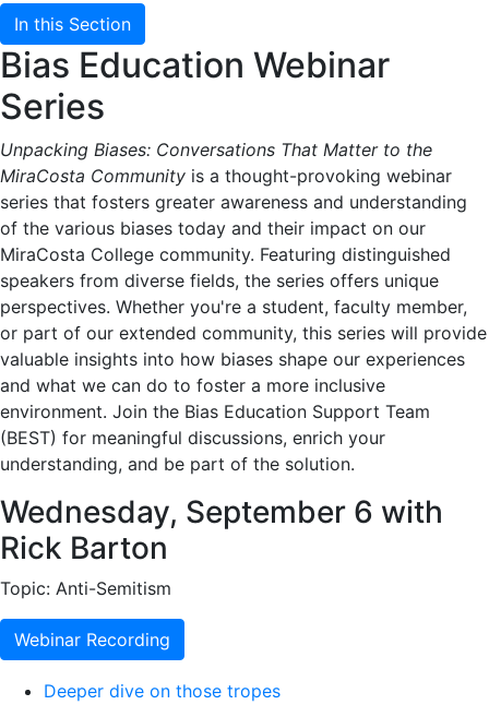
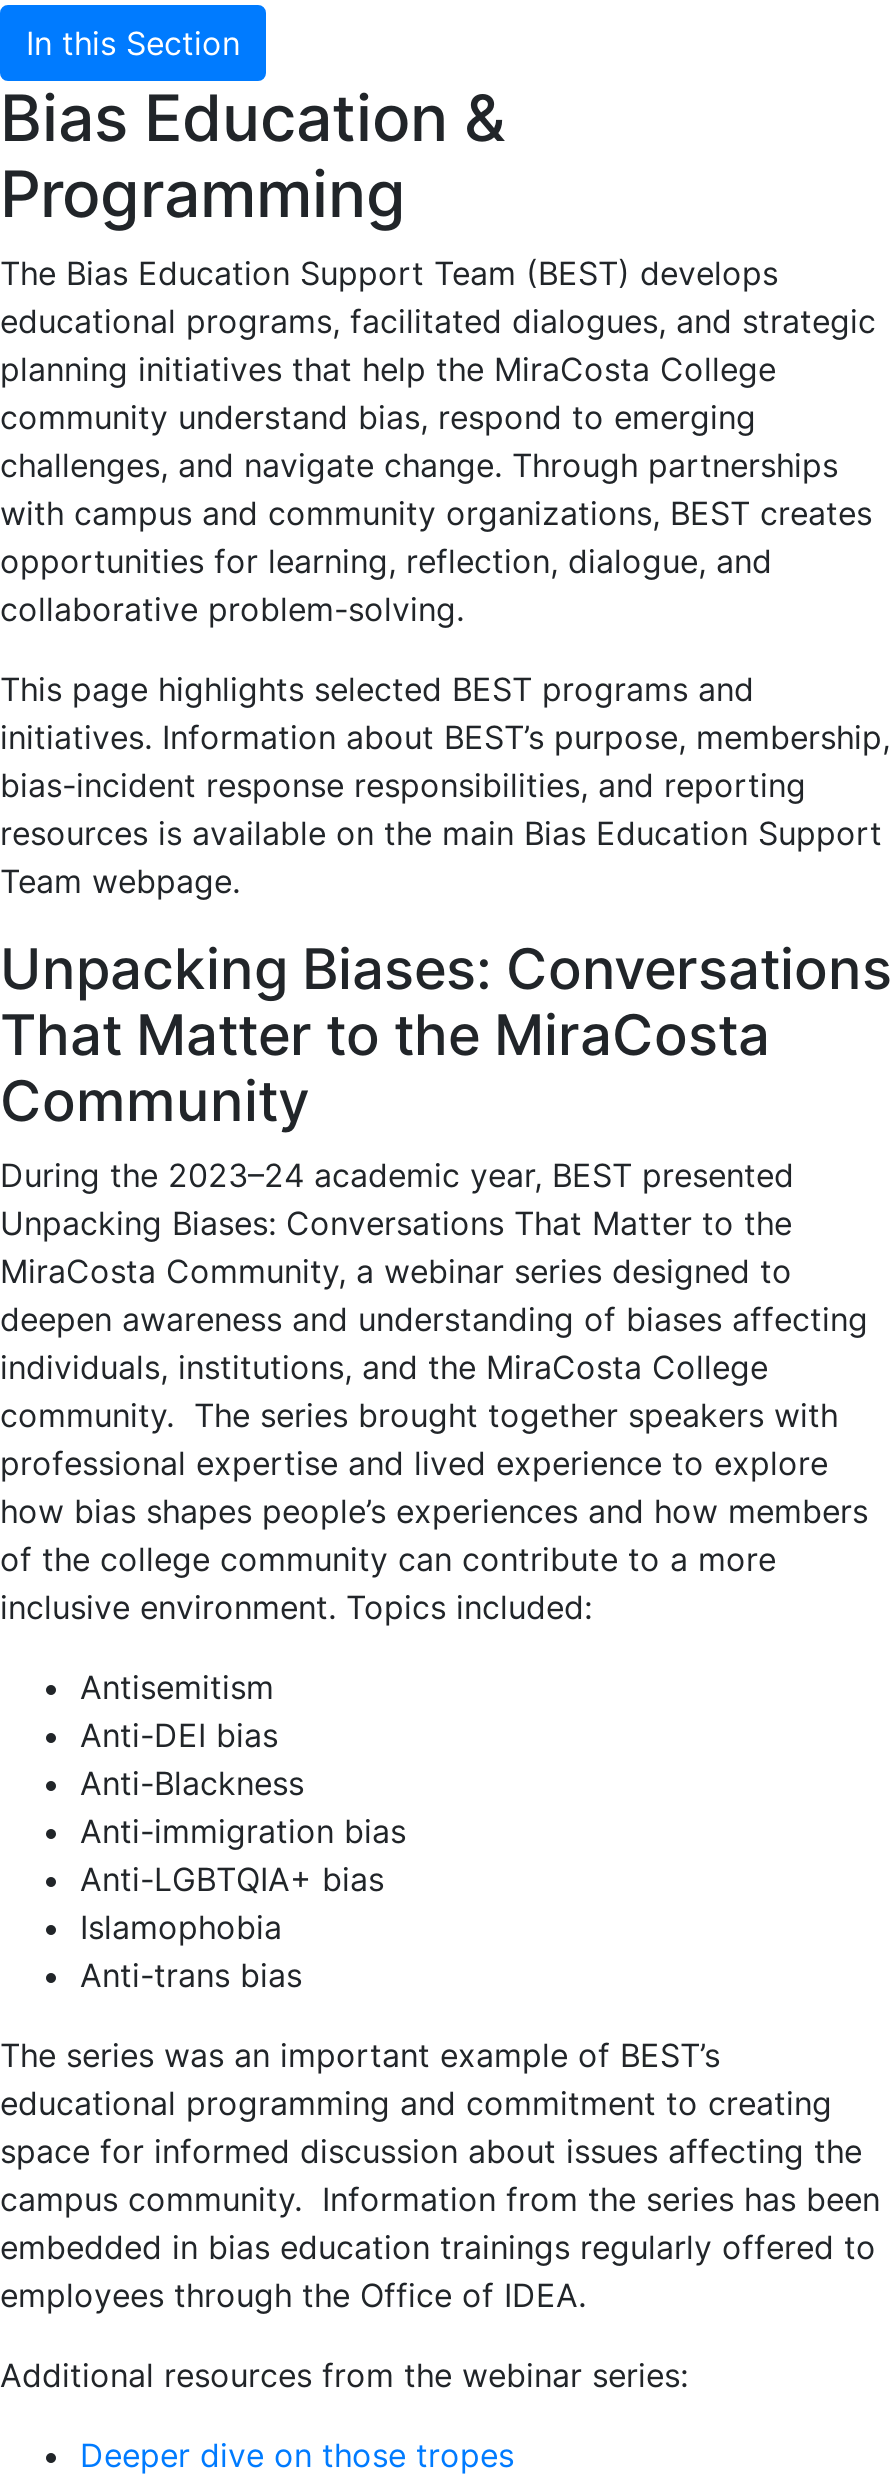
- Bias Education Webinar
- Series
+ Bias Education &
+ Programming
+ The Bias Education Support Team (BEST) develops
+ educational programs, facilitated dialogues, and strategic
+ planning initiatives that help the MiraCosta College
+ community understand bias, respond to emerging
+ challenges, and navigate change. Through partnerships
+ with campus and community organizations, BEST creates
+ opportunities for learning, reflection, dialogue, and
+ collaborative problem-solving.
+ This page highlights selected BEST programs and
+ initiatives. Information about BEST’s purpose, membership,
+ bias-incident response responsibilities, and reporting
+ resources is available on the main Bias Education Support
+ Team webpage.
+ Unpacking Biases: Conversations
+ That Matter to the MiraCosta
+ Community
+ During the 2023–24 academic year, BEST presented

- MiraCosta Community is a thought-provoking webinar
- series that fosters greater awareness and understanding
- of the various biases today and their impact on our
- MiraCosta College community. Featuring distinguished
- speakers from diverse fields, the series offers unique
- perspectives. Whether you're a student, faculty member,
- or part of our extended community, this series will provide
- valuable insights into how biases shape our experiences
- and what we can do to foster a more inclusive
- environment. Join the Bias Education Support Team
- (BEST) for meaningful discussions, enrich your
- understanding, and be part of the solution.
- Wednesday, September 6 with
- Rick Barton
- Topic: Anti-Semitism
- Webinar Recording
+ MiraCosta Community, a webinar series designed to
+ deepen awareness and understanding of biases affecting
+ individuals, institutions, and the MiraCosta College
+ community. The series brought together speakers with
+ professional expertise and lived experience to explore
+ how bias shapes people’s experiences and how members
+ of the college community can contribute to a more
+ inclusive environment. Topics included:
+ Antisemitism
+ Anti-DEI bias
+ Anti-Blackness
+ Anti-immigration bias
+ Anti-LGBTQIA+ bias
+ Islamophobia
+ Anti-trans bias
+ The series was an important example of BEST’s
+ educational programming and commitment to creating
+ space for informed discussion about issues affecting the
+ campus community. Information from the series has been
+ embedded in bias education trainings regularly offered to
+ employees through the Office of IDEA.
+ Additional resources from the webinar series:
